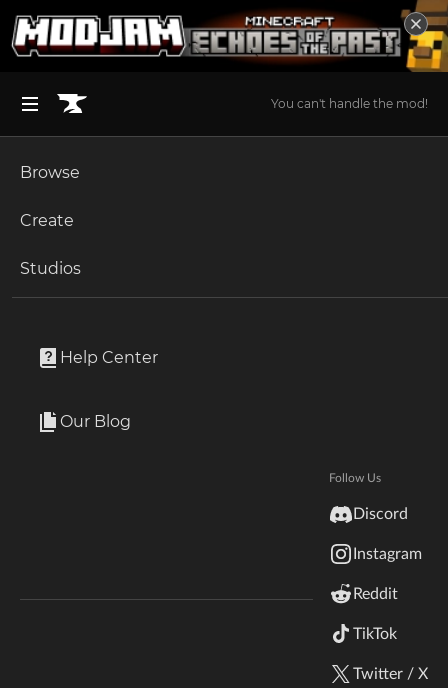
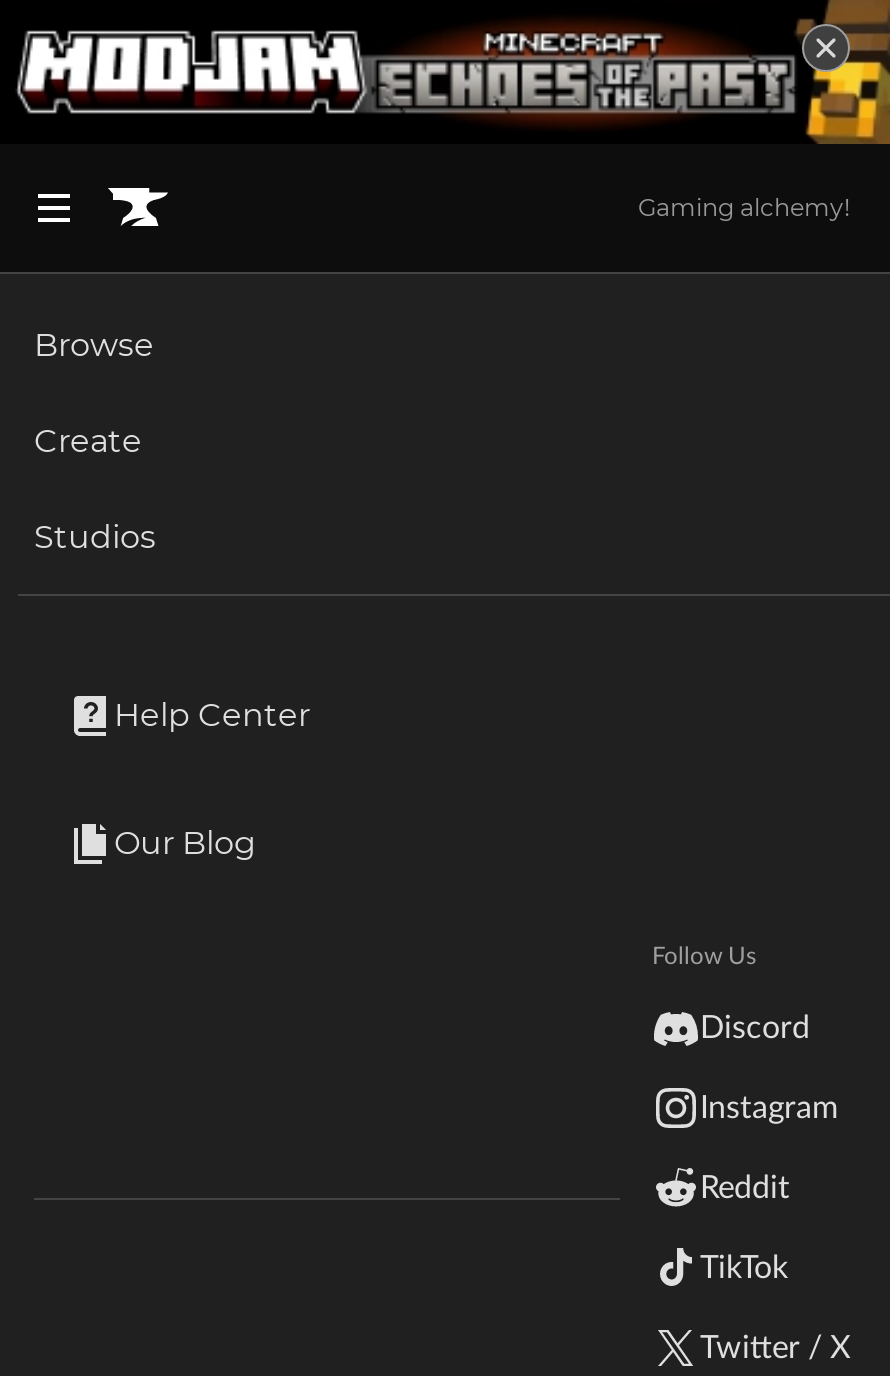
- You can't handle the mod!
+ Gaming alchemy!
